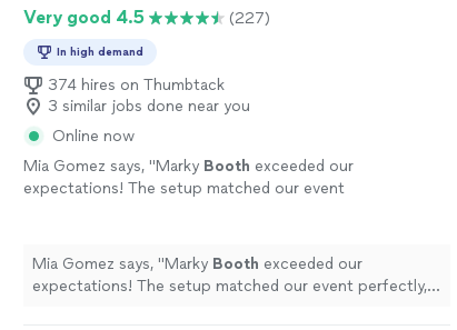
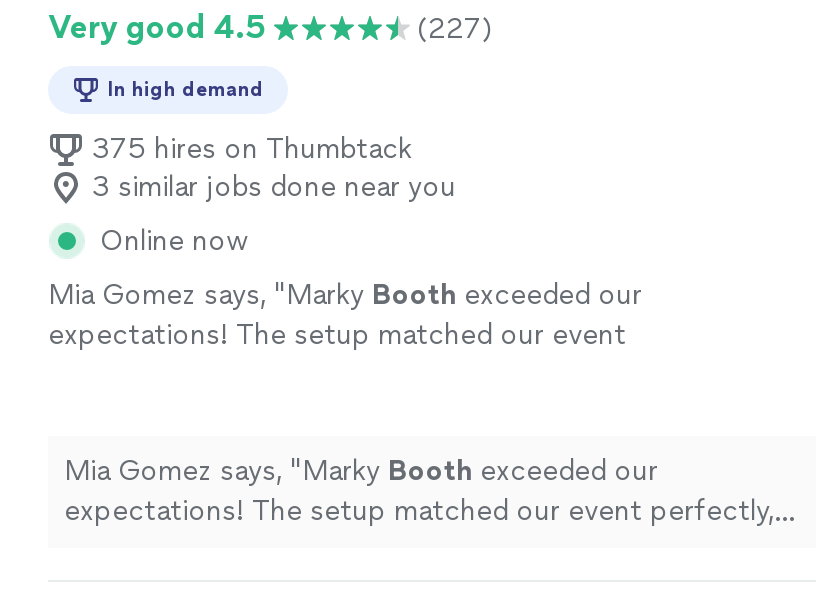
- 374 hires on Thumbtack
+ 375 hires on Thumbtack
